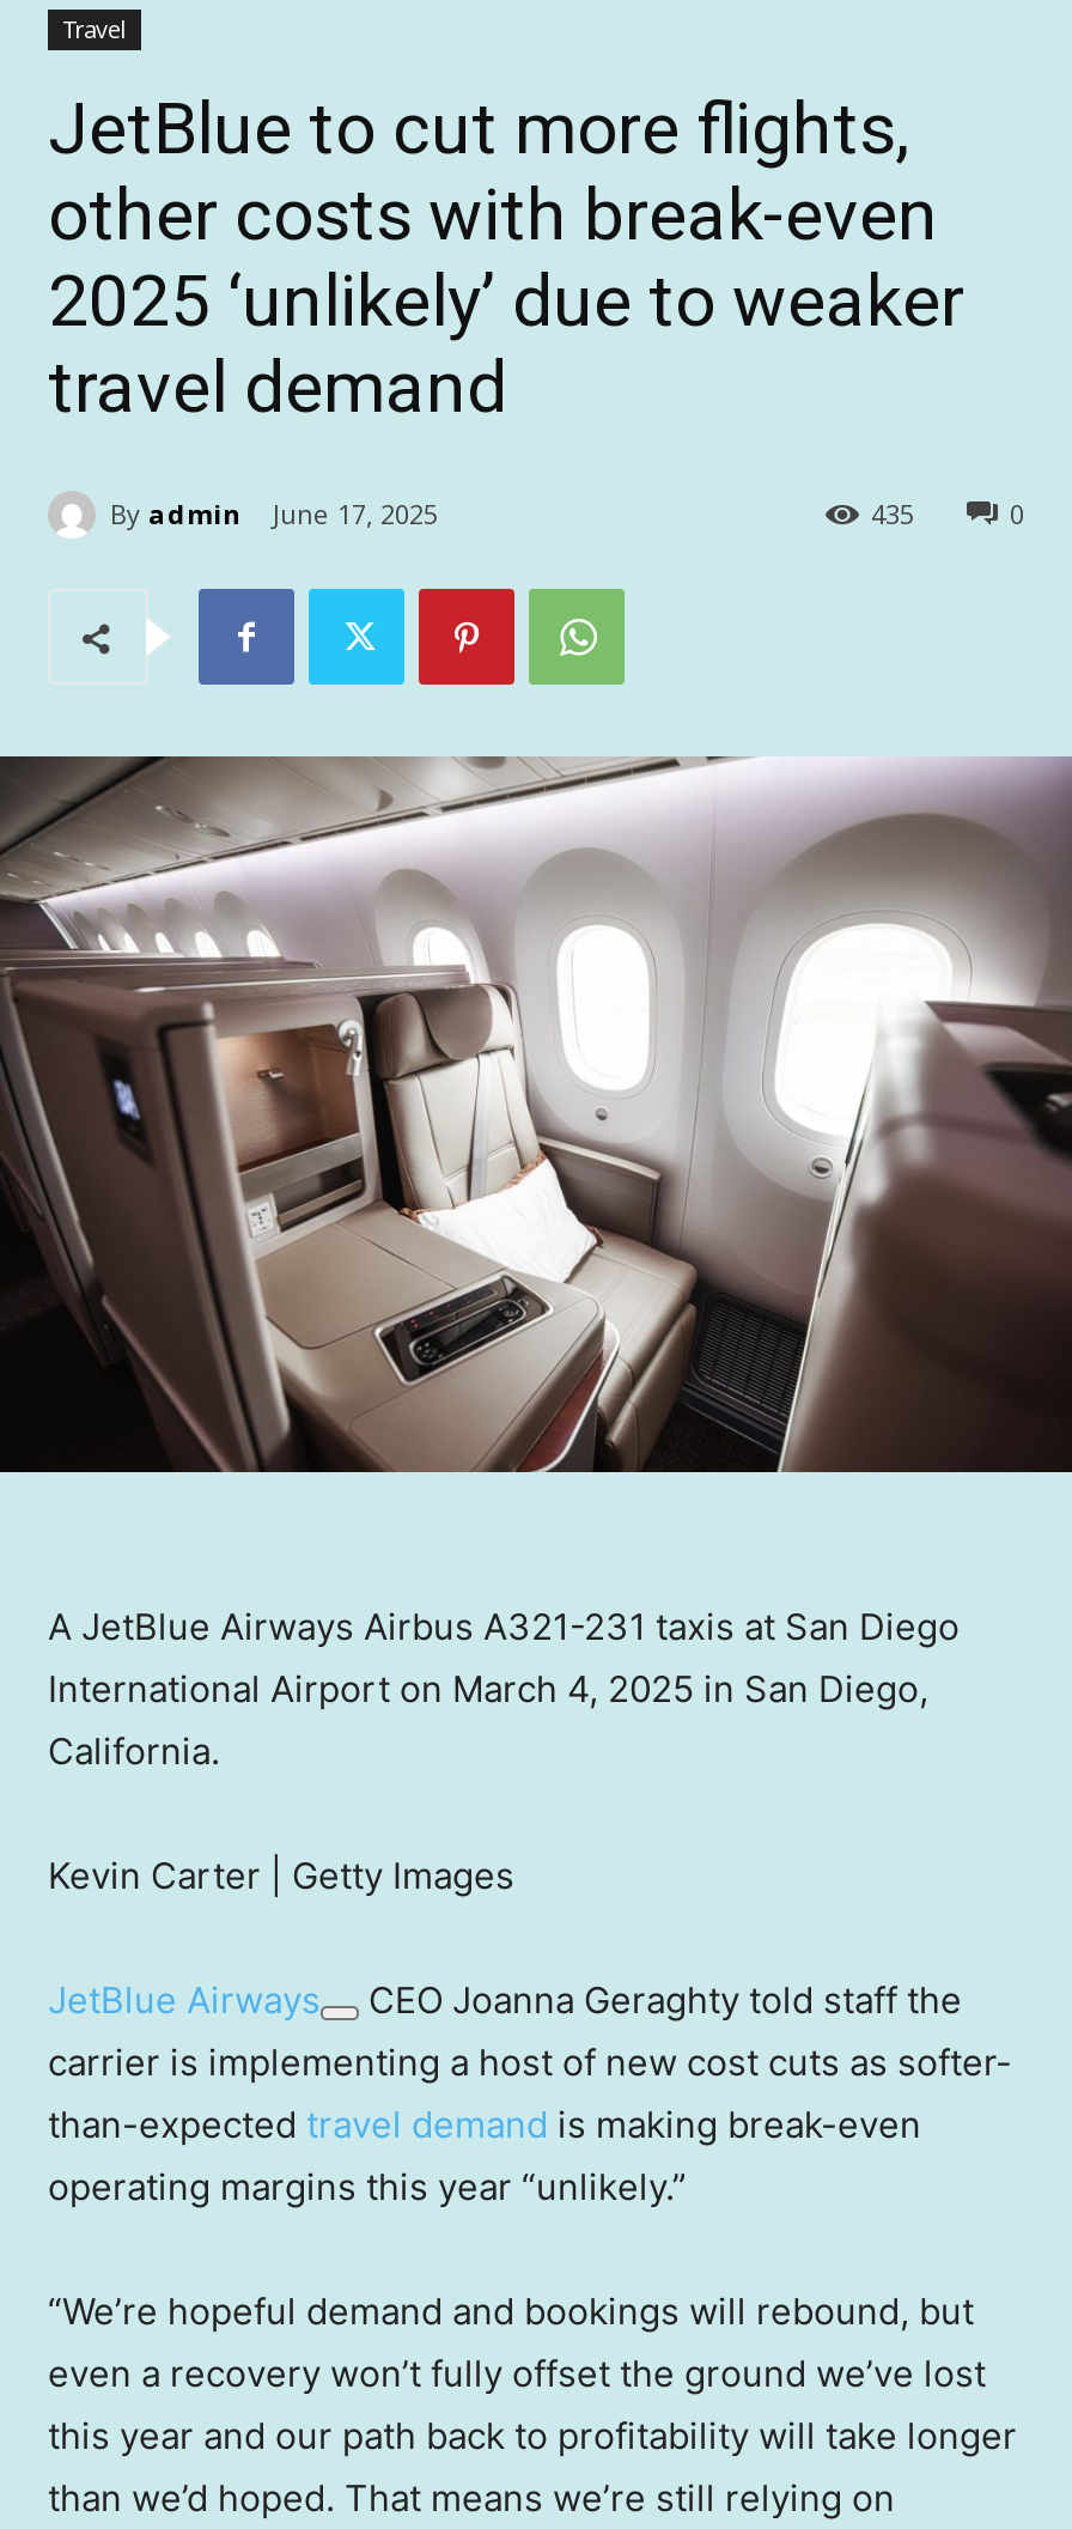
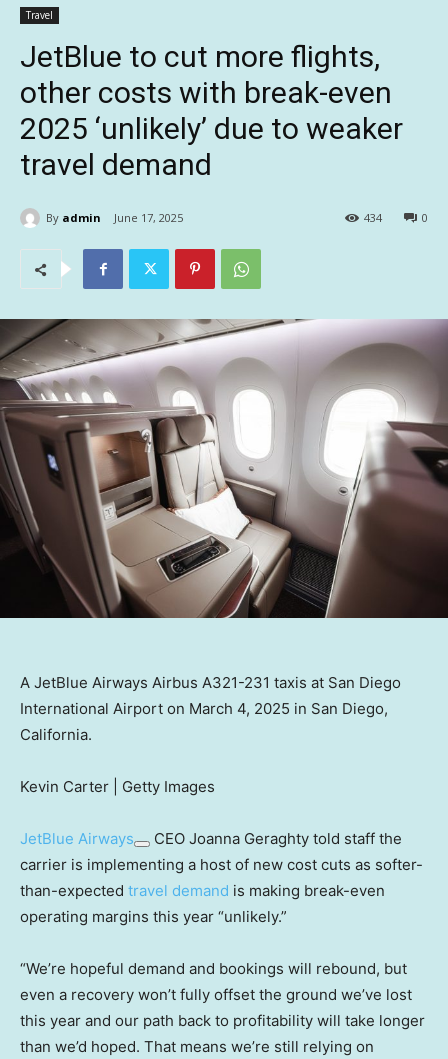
- 435
+ 434
